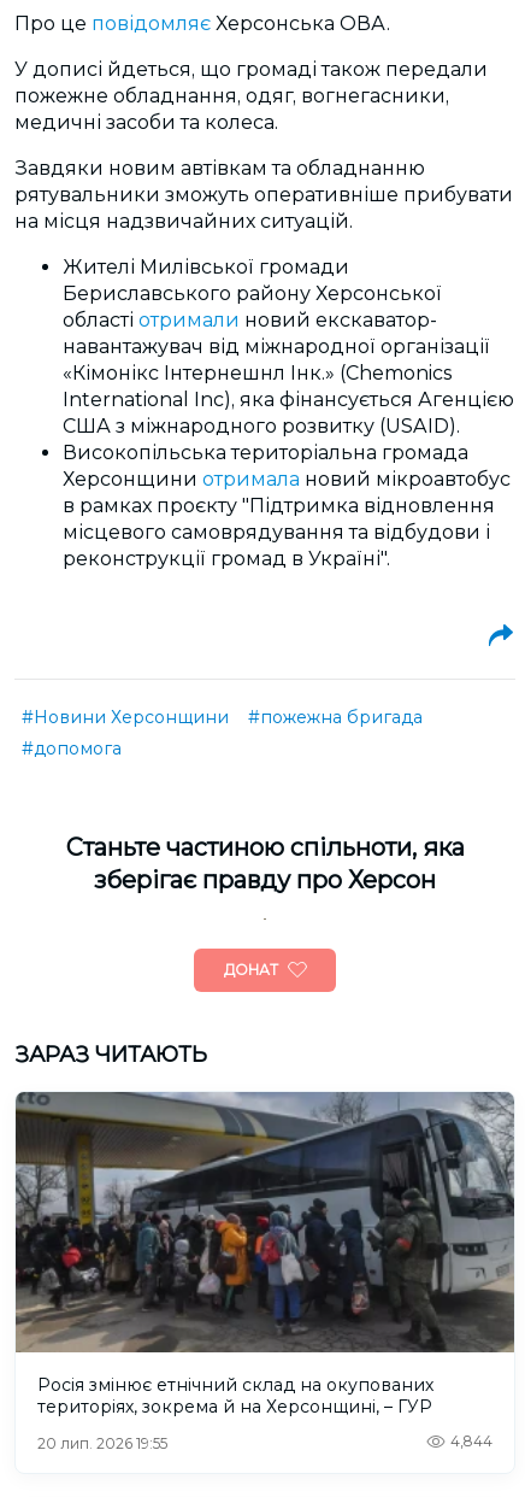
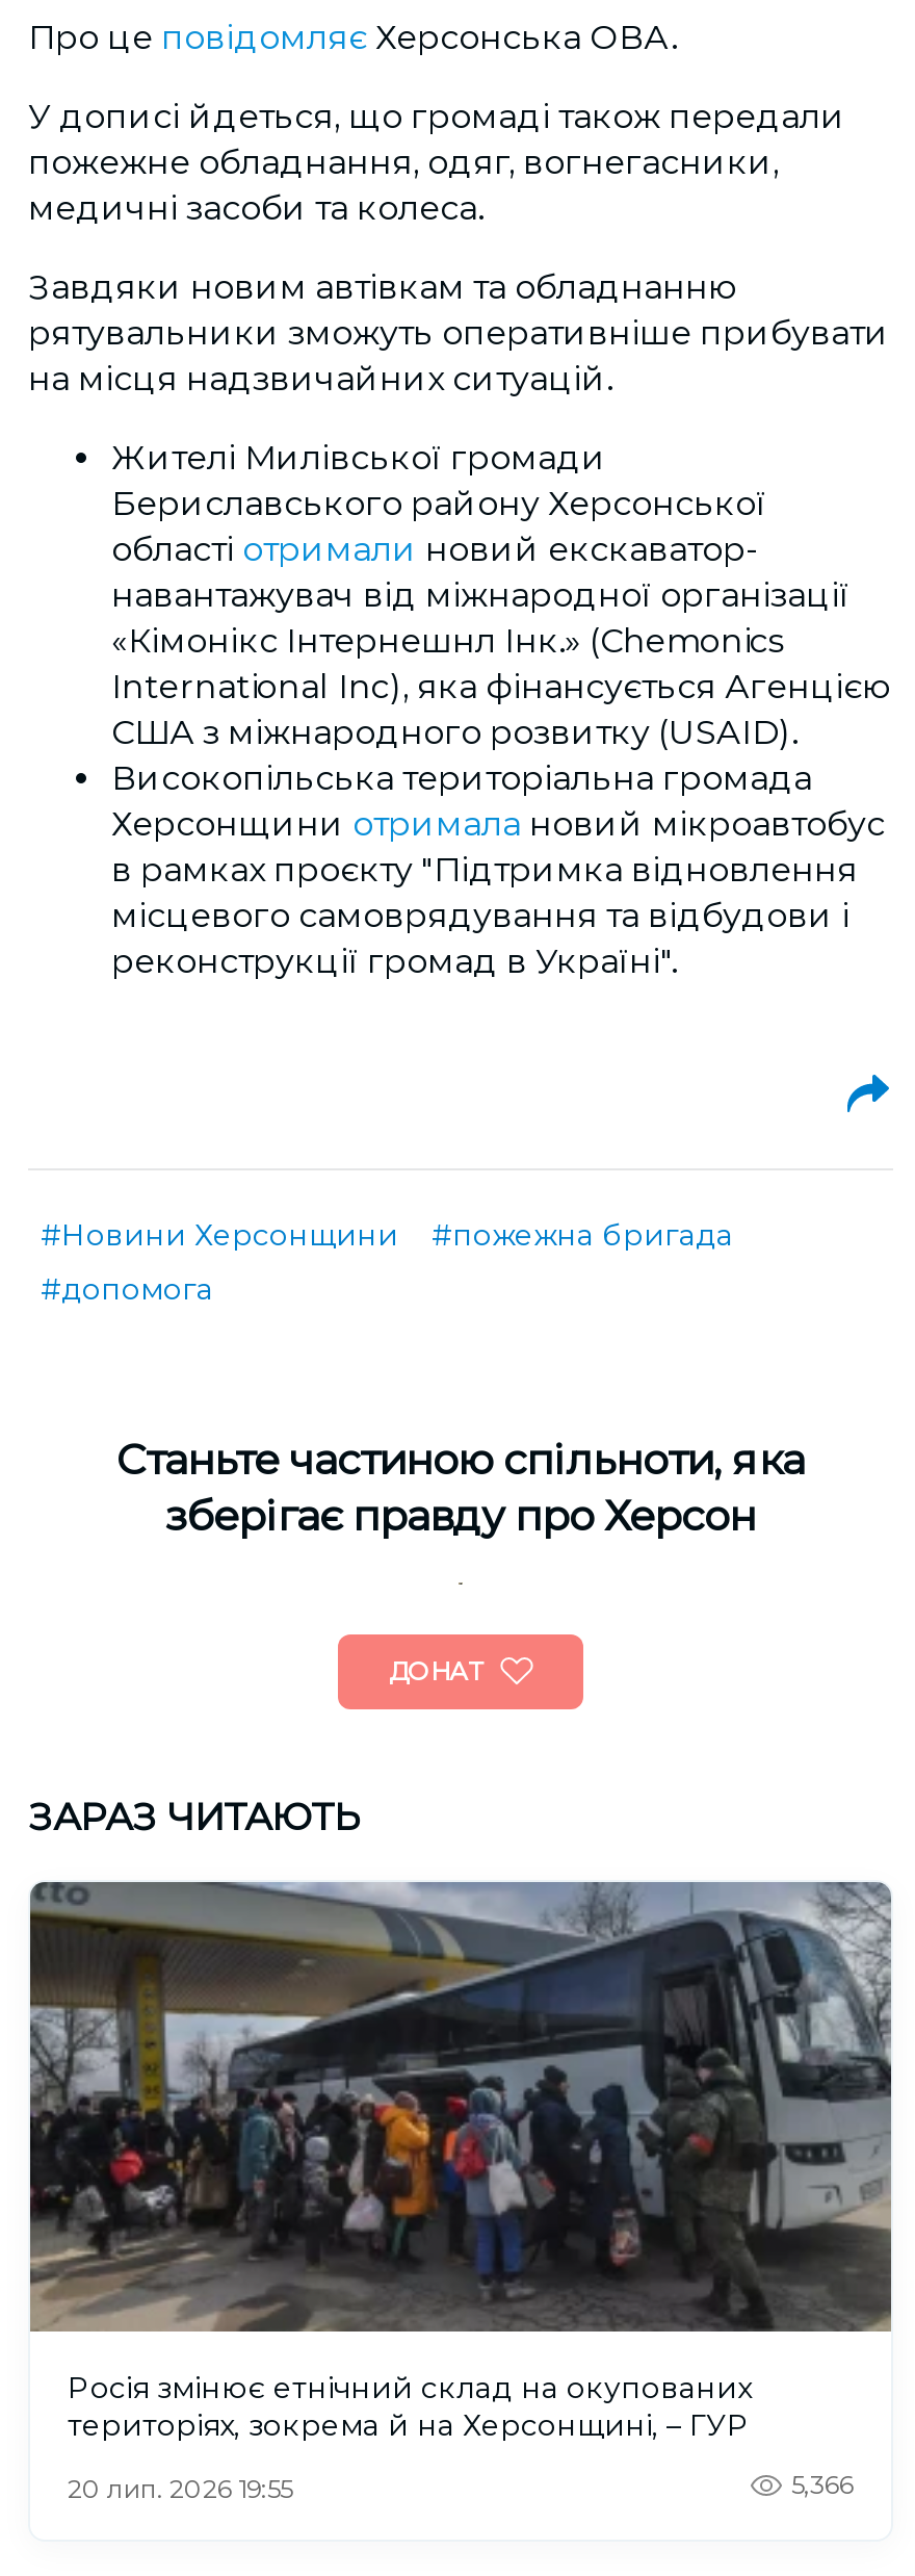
- 4,844
+ 5,366
